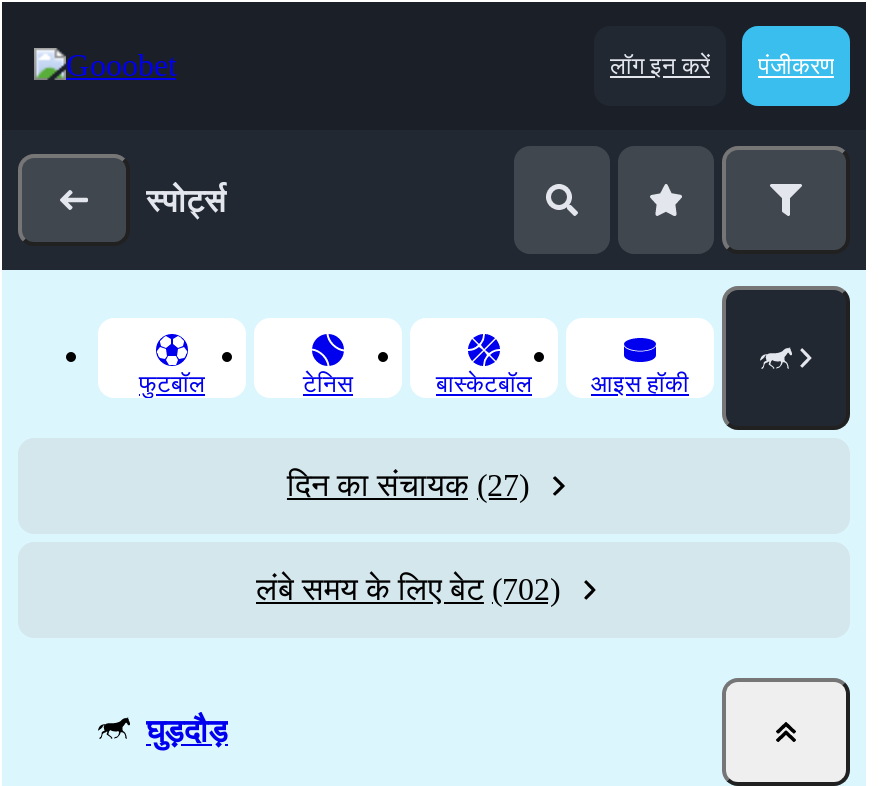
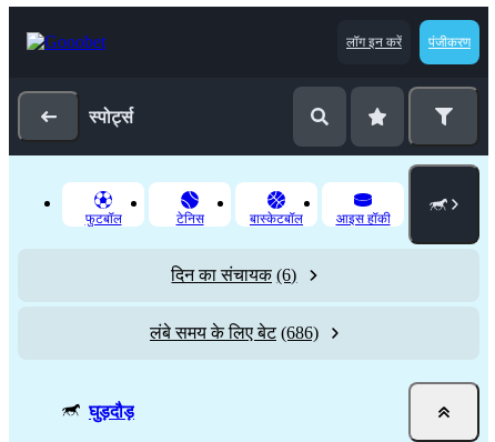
- दिन का संचायक (27)
+ दिन का संचायक (6)

- लंबे समय के लिए बेट (702)
+ लंबे समय के लिए बेट (686)
